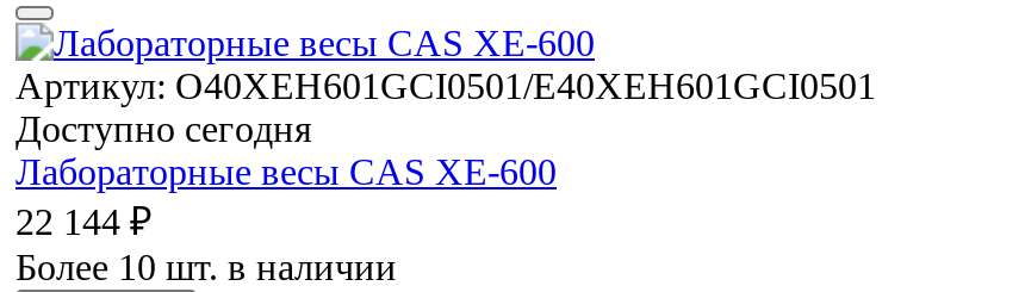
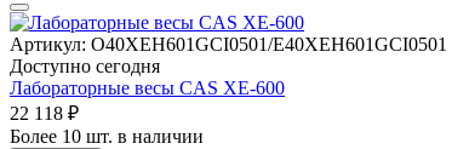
- 22 144 ₽
+ 22 118 ₽
